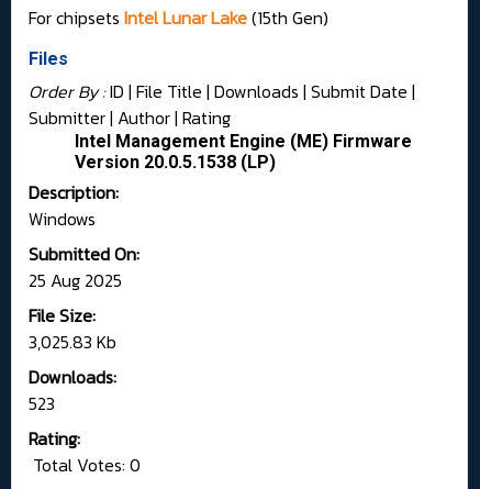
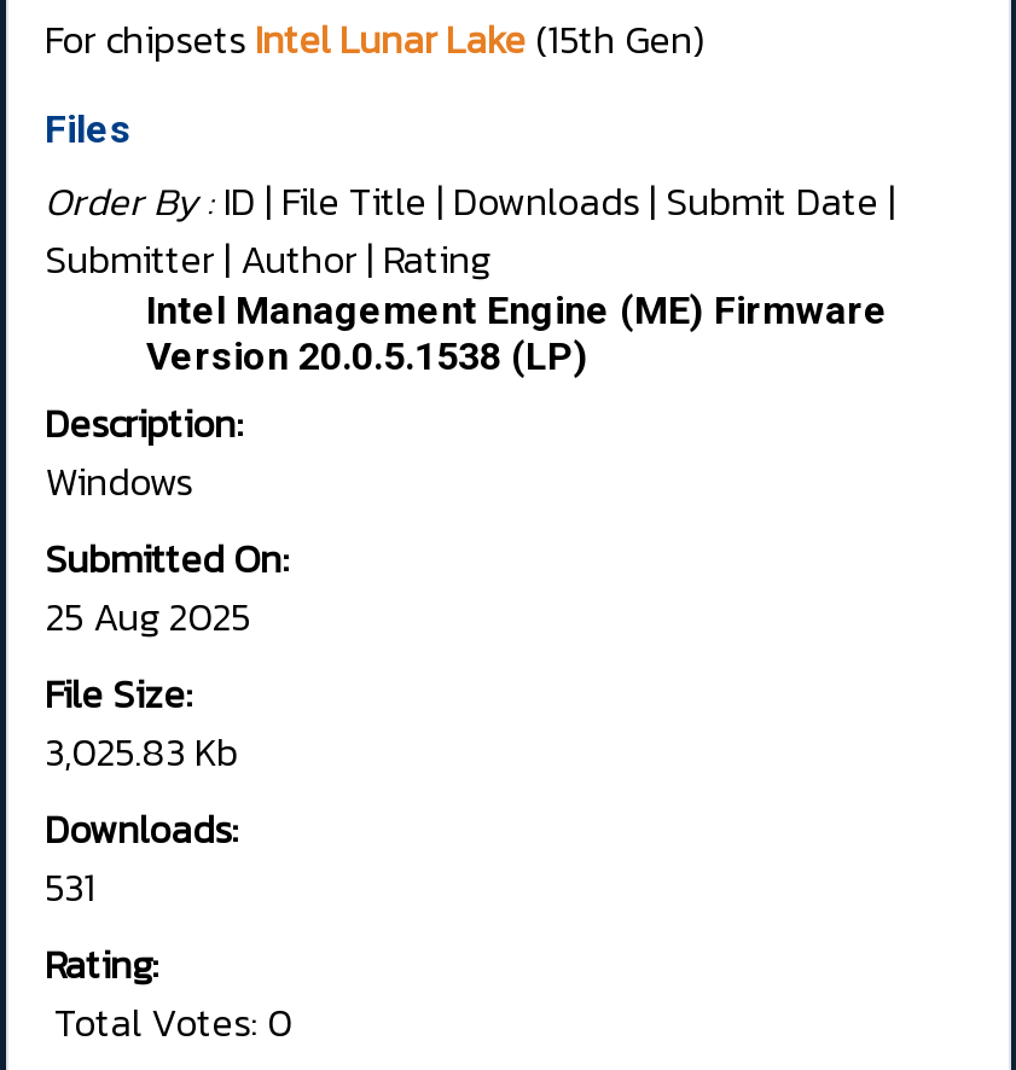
- 523
+ 531
